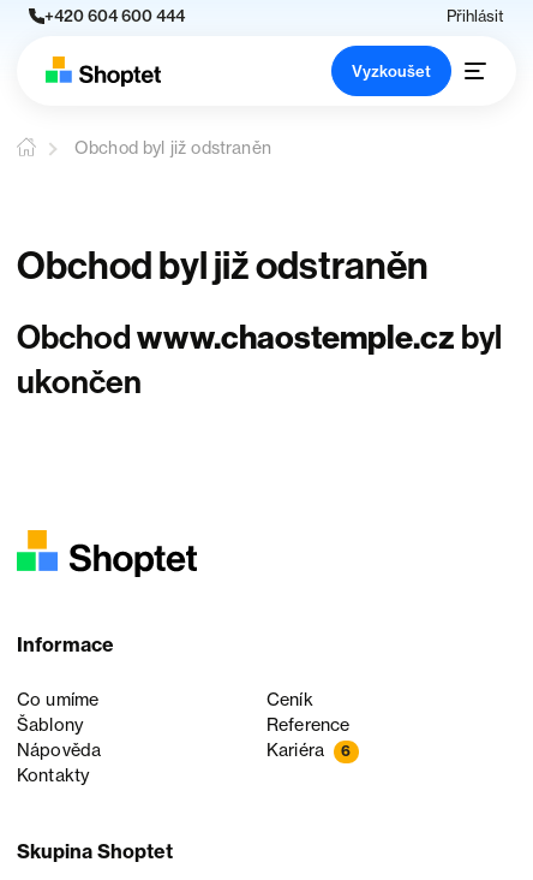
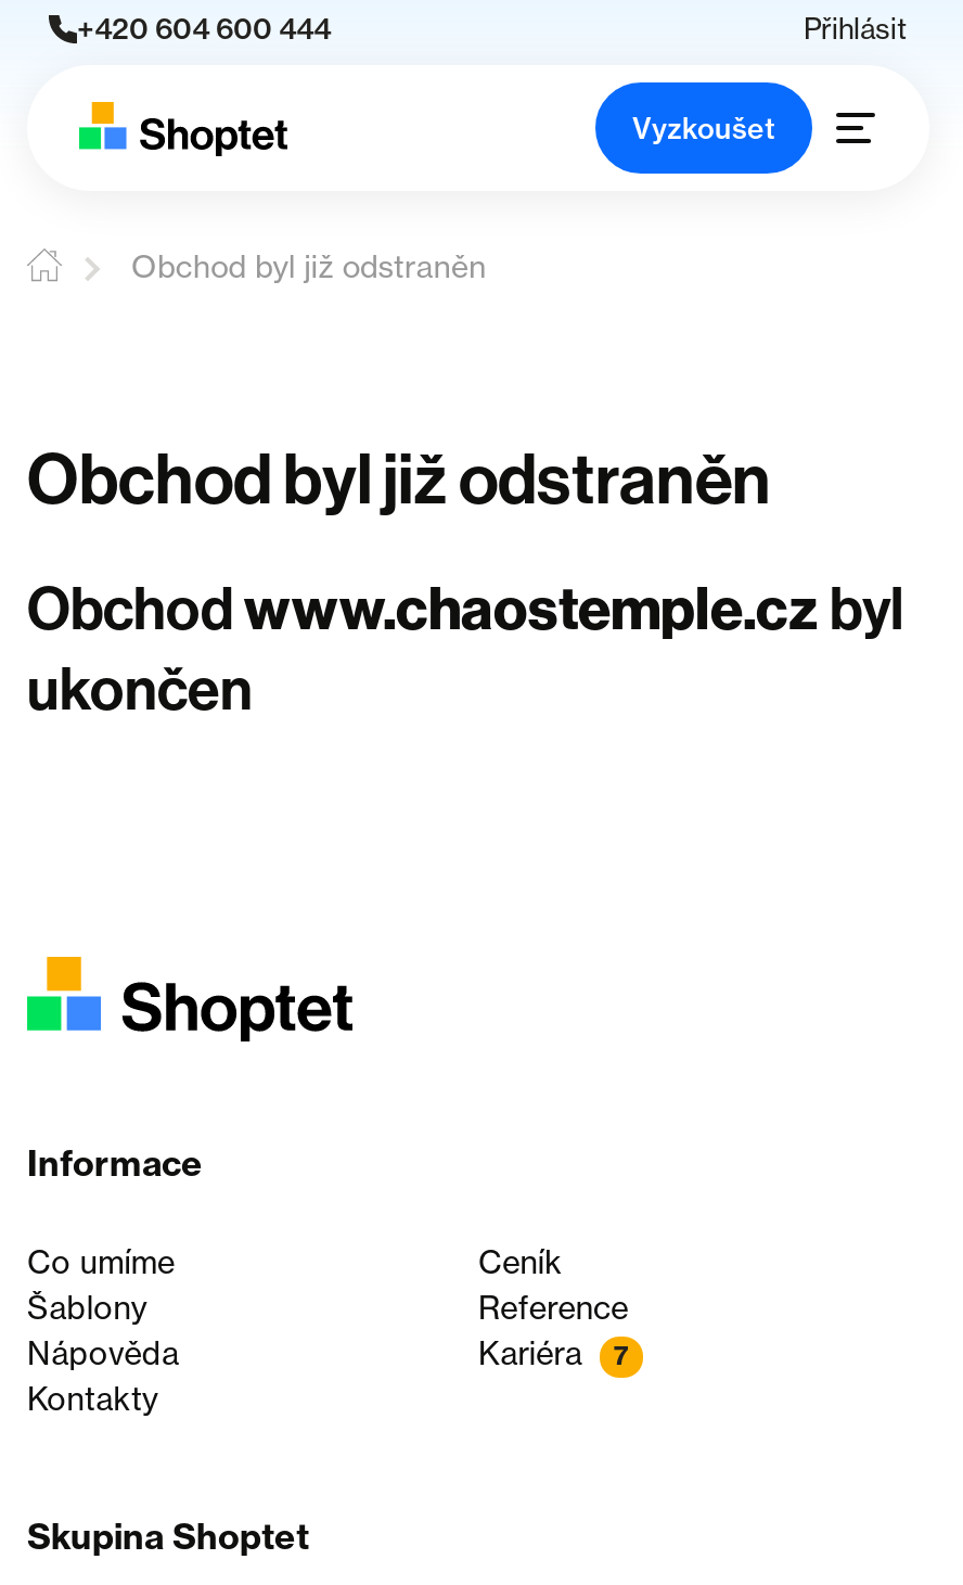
- Kariéra 6
+ Kariéra 7
